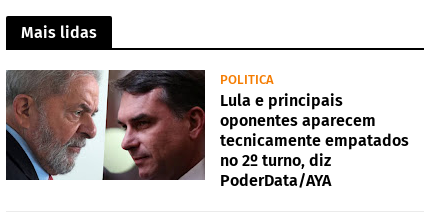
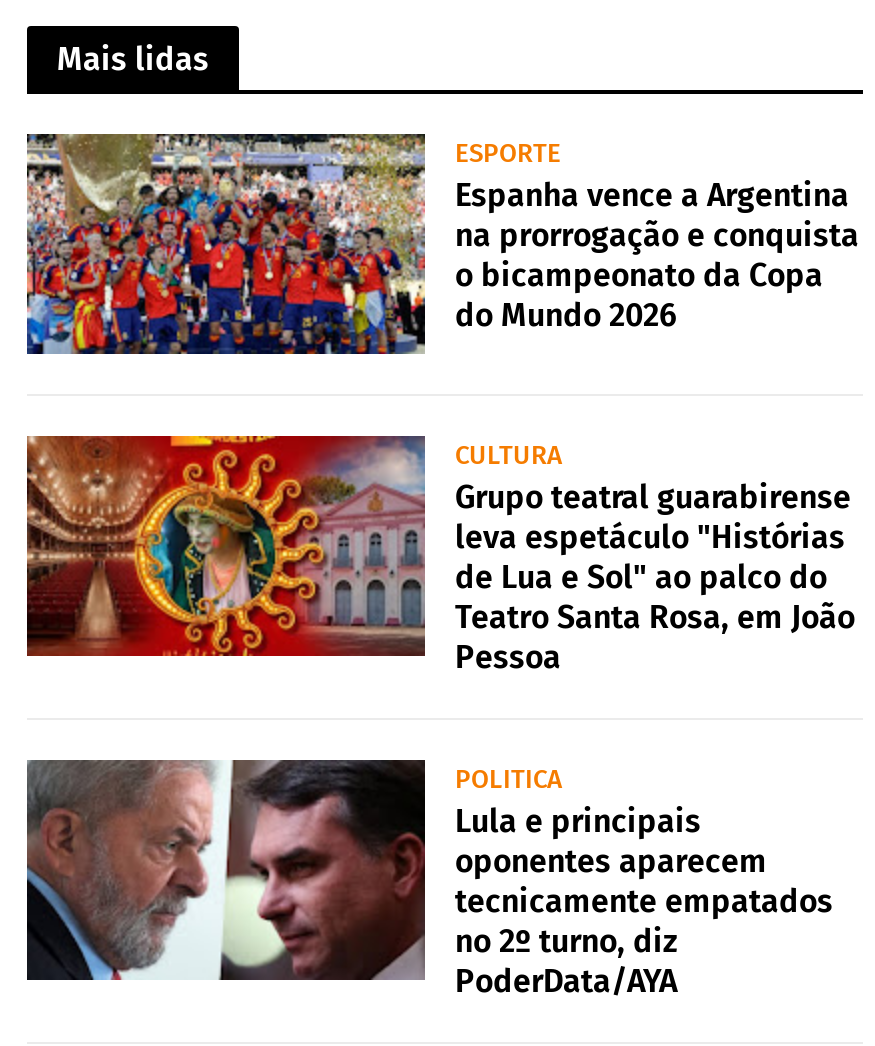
+ [image]
+ ESPORTE
+ Espanha vence a Argentina
+ na prorrogação e conquista
+ o bicampeonato da Copa
+ do Mundo 2026

+ [image]
+ CULTURA
+ Grupo teatral guarabirense
+ leva espetáculo "Histórias
+ de Lua e Sol" ao palco do
+ Teatro Santa Rosa, em João
+ Pessoa
